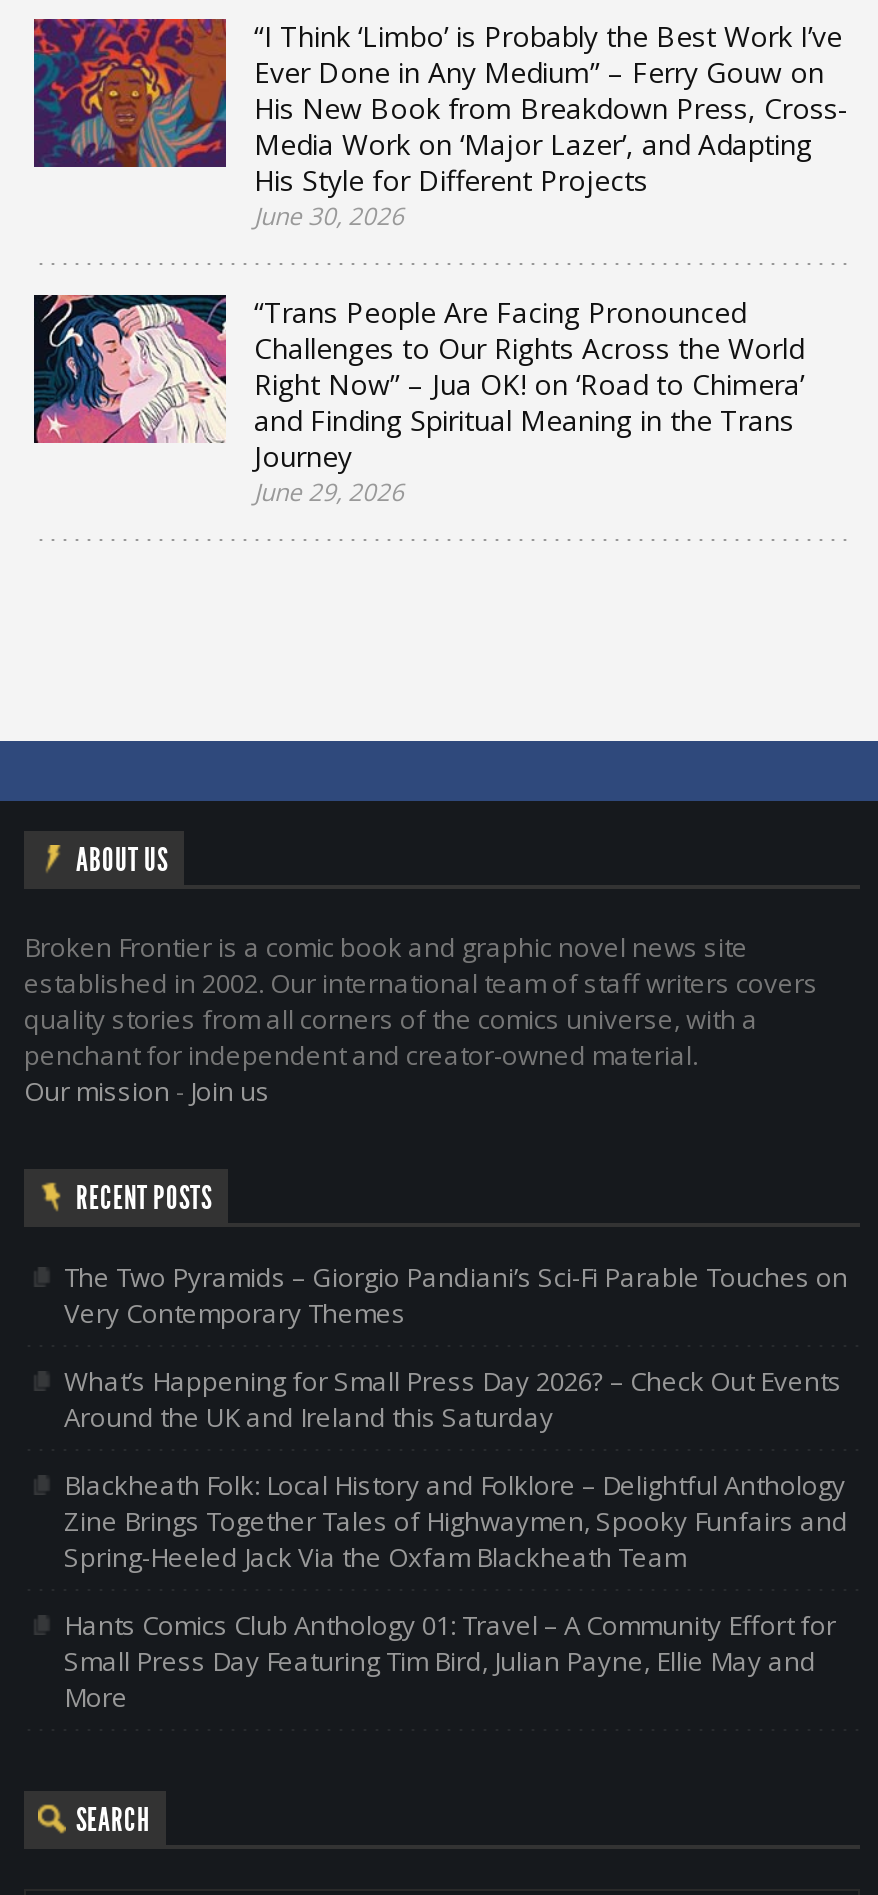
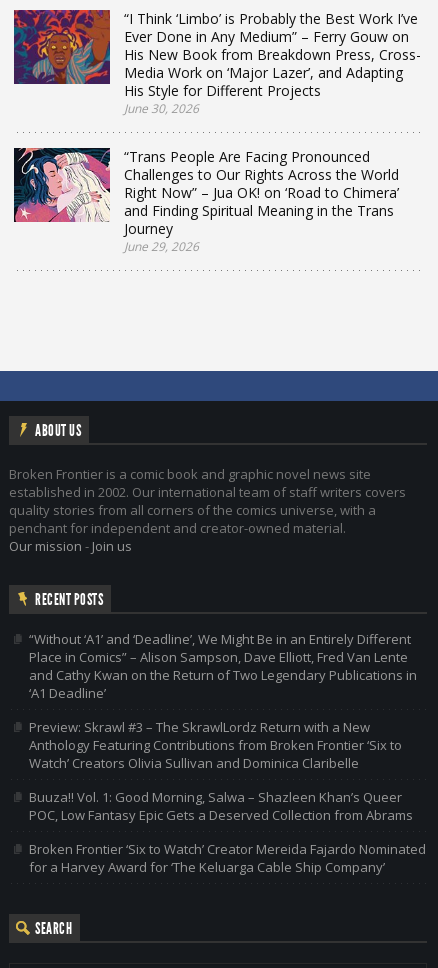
- The Two Pyramids – Giorgio Pandiani’s Sci-Fi Parable Touches on
- Very Contemporary Themes
+ “Without ‘A1’ and ‘Deadline’, We Might Be in an Entirely Different
+ Place in Comics” – Alison Sampson, Dave Elliott, Fred Van Lente
+ and Cathy Kwan on the Return of Two Legendary Publications in
+ ‘A1 Deadline’

- What’s Happening for Small Press Day 2026? – Check Out Events
- Around the UK and Ireland this Saturday
+ Preview: Skrawl #3 – The SkrawlLordz Return with a New
+ Anthology Featuring Contributions from Broken Frontier ‘Six to
+ Watch’ Creators Olivia Sullivan and Dominica Claribelle

- Blackheath Folk: Local History and Folklore – Delightful Anthology
- Zine Brings Together Tales of Highwaymen, Spooky Funfairs and
- Spring-Heeled Jack Via the Oxfam Blackheath Team
+ Buuza!! Vol. 1: Good Morning, Salwa – Shazleen Khan’s Queer
+ POC, Low Fantasy Epic Gets a Deserved Collection from Abrams

- Hants Comics Club Anthology 01: Travel – A Community Effort for
- Small Press Day Featuring Tim Bird, Julian Payne, Ellie May and
- More
+ Broken Frontier ‘Six to Watch’ Creator Mereida Fajardo Nominated
+ for a Harvey Award for ‘The Keluarga Cable Ship Company’
